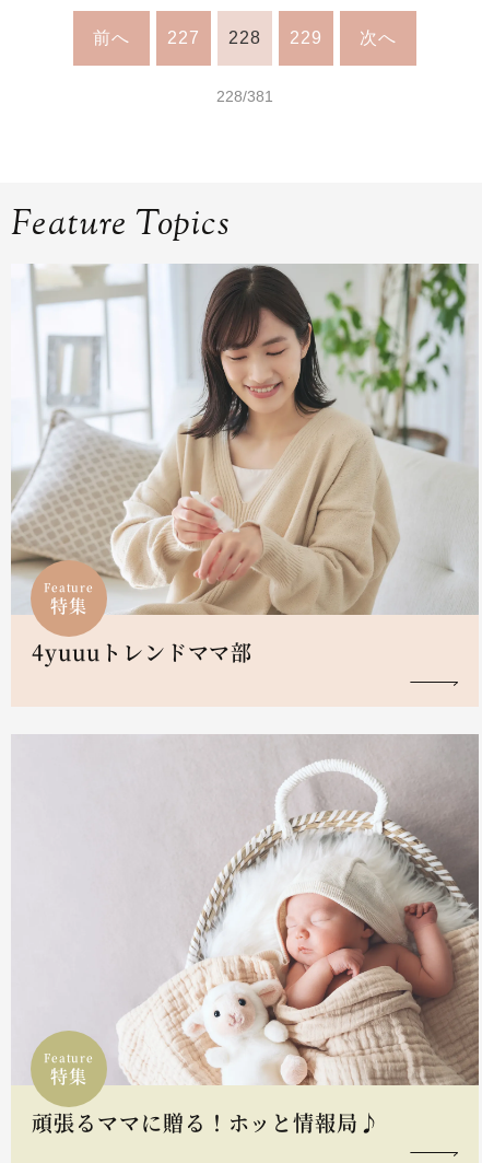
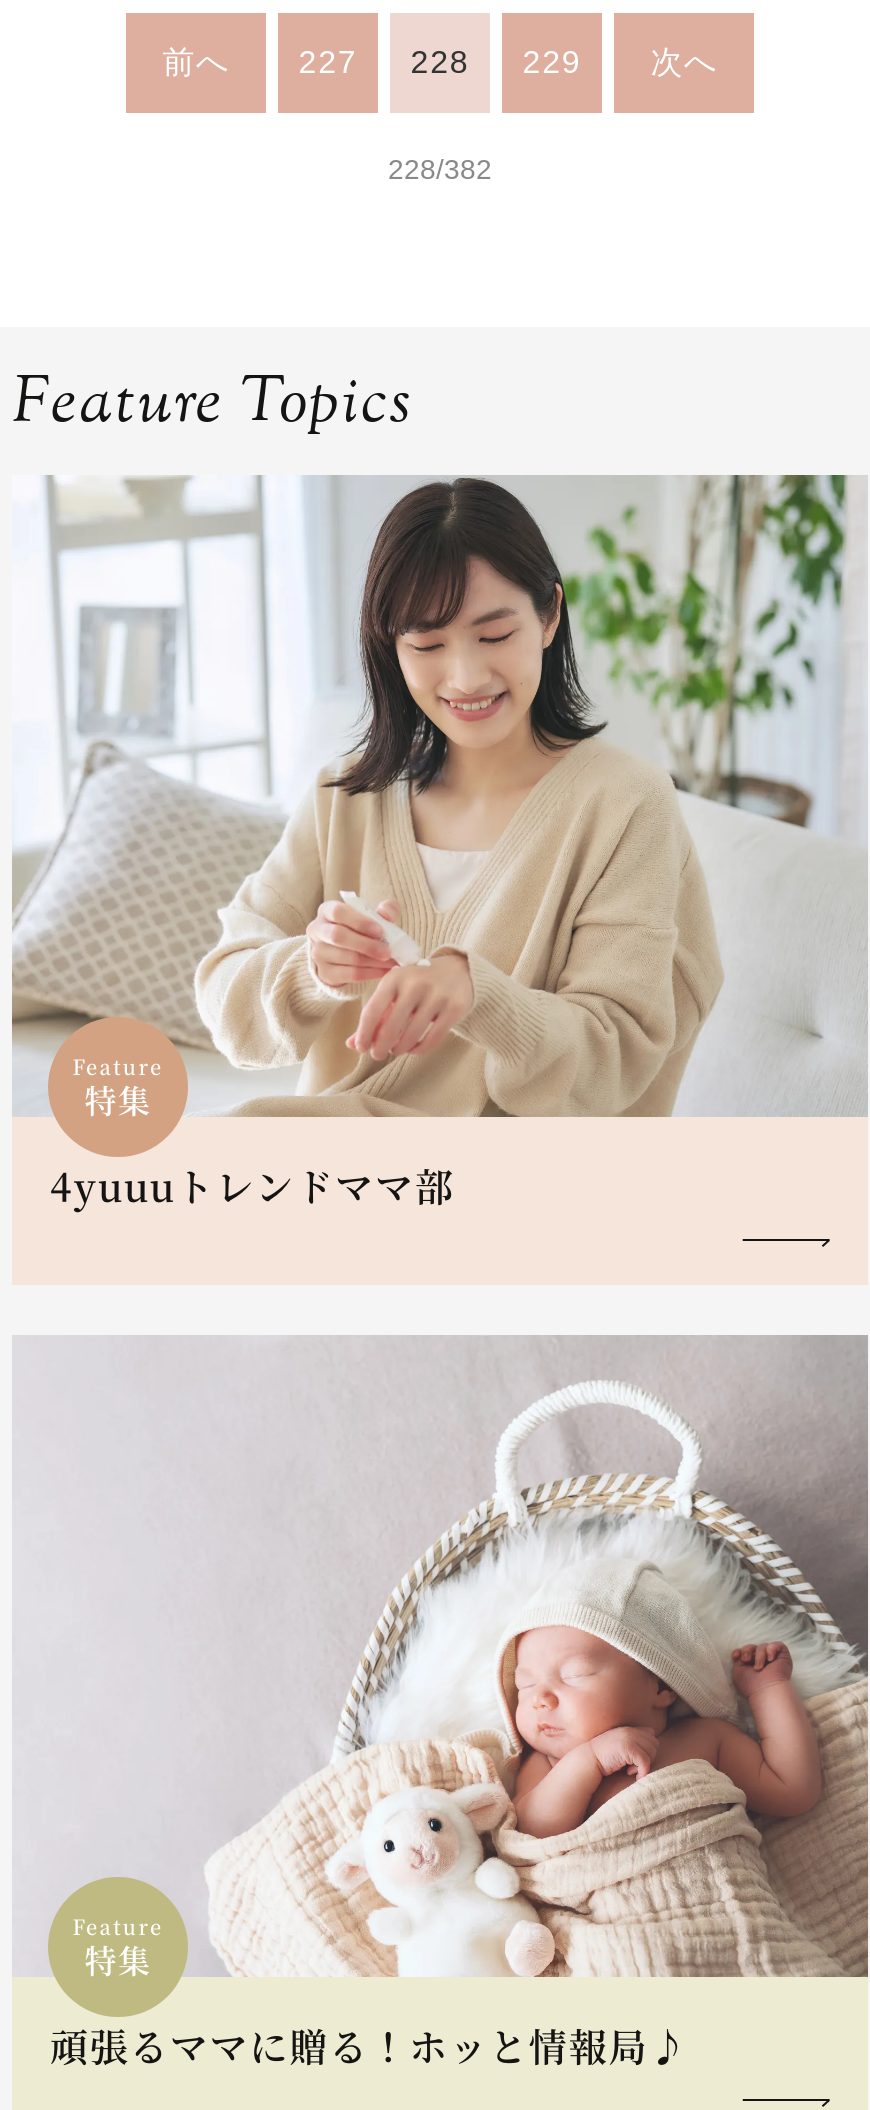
- 228/381
+ 228/382
